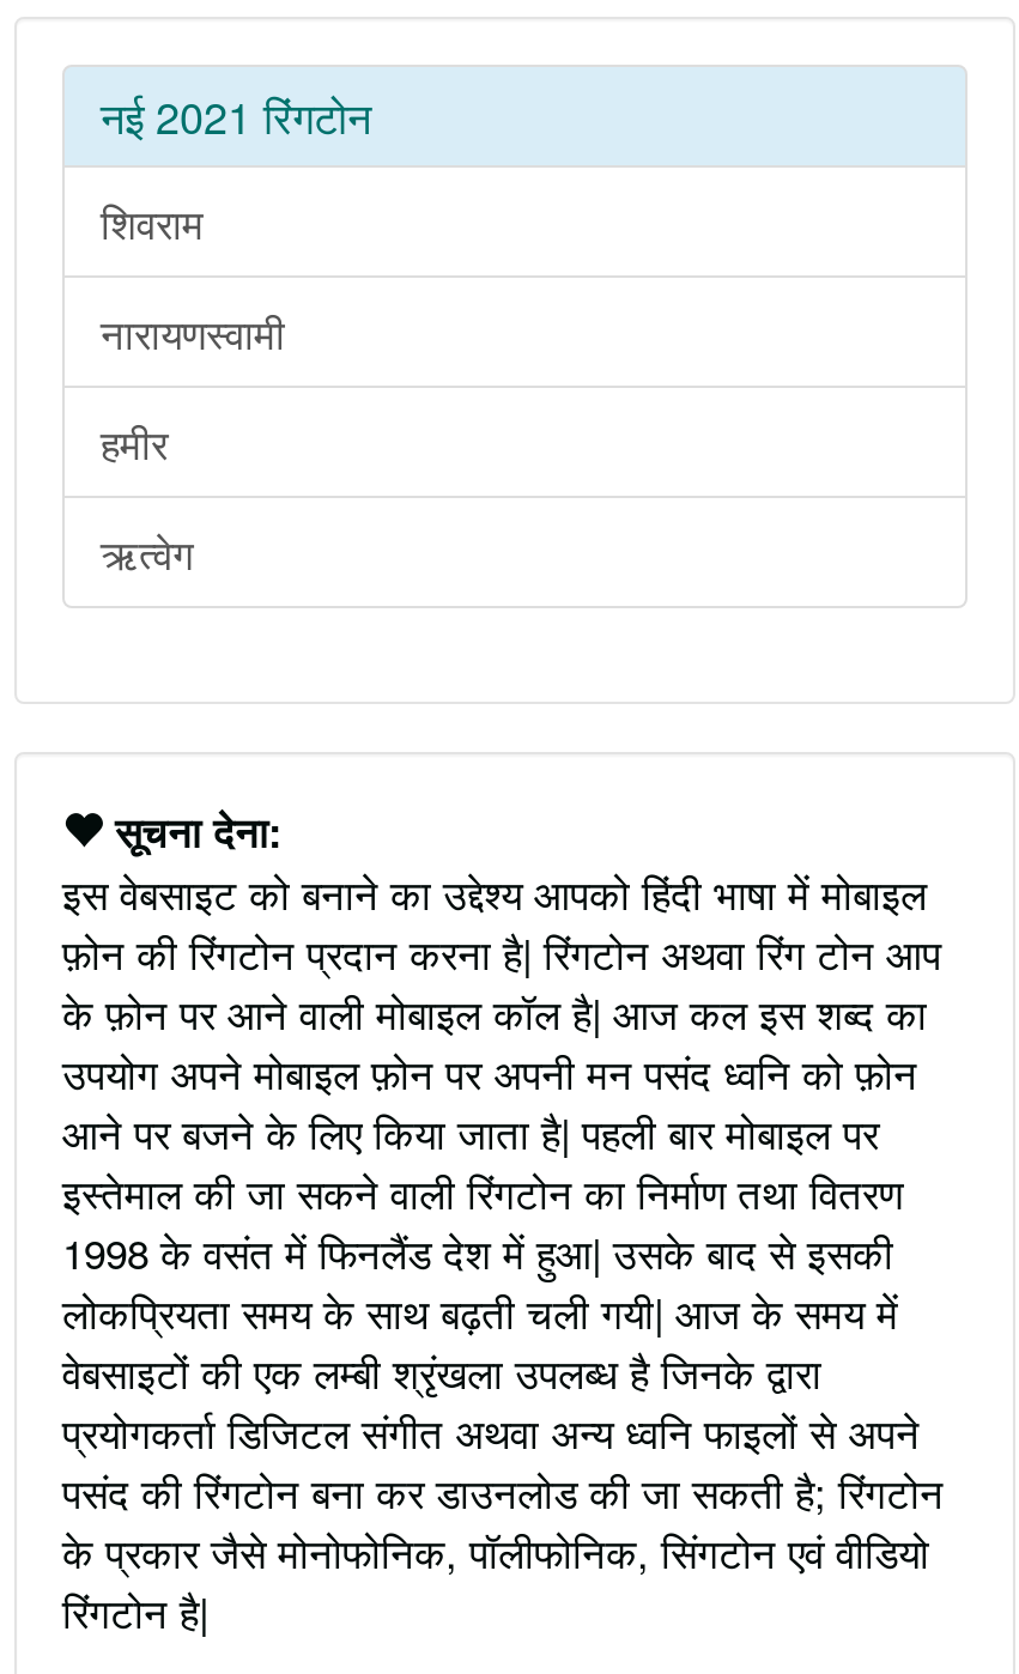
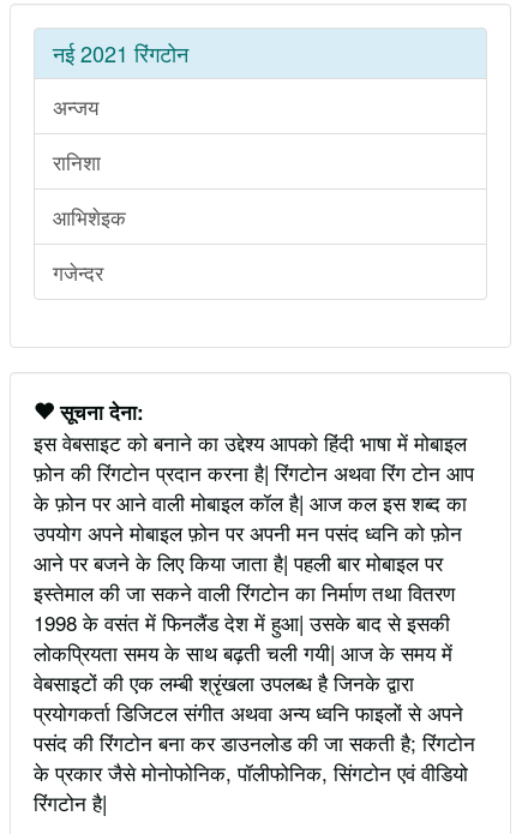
- शिवराम
+ अन्जय

- नारायणस्वामी
+ रानिशा

- हमीर
+ आभिशेइक

- ऋत्वेग
+ गजेन्दर
